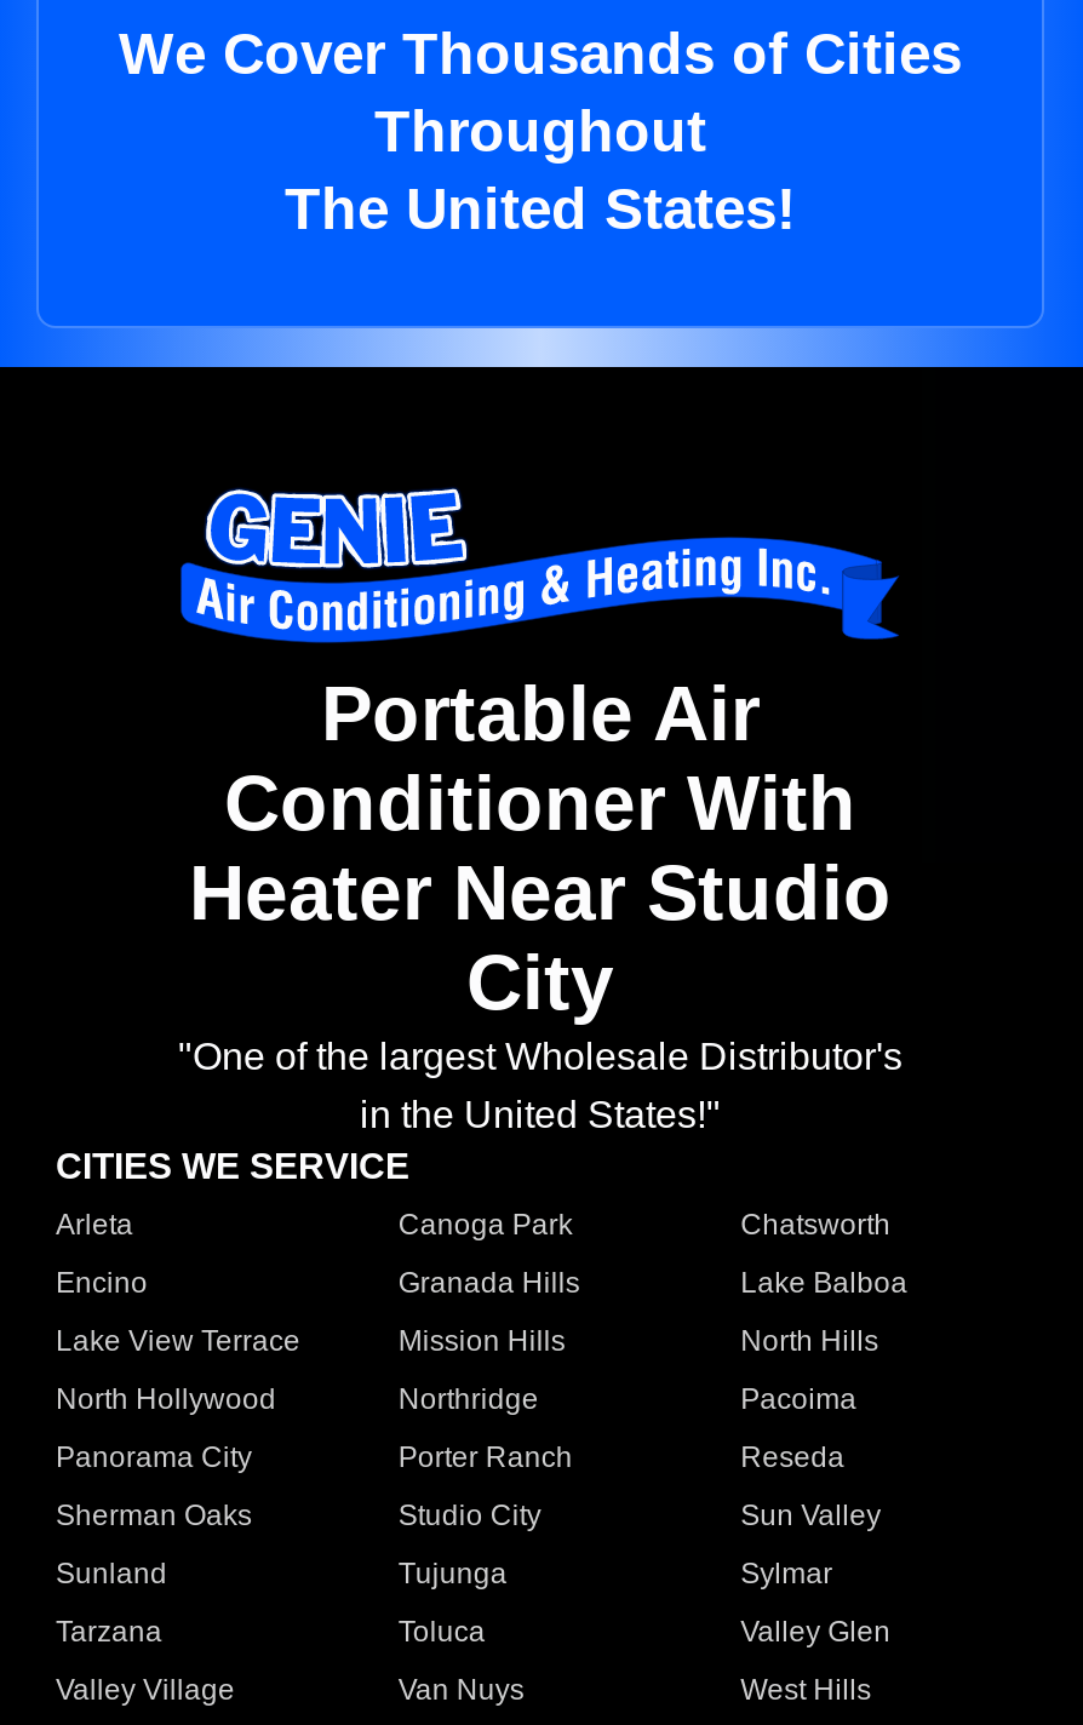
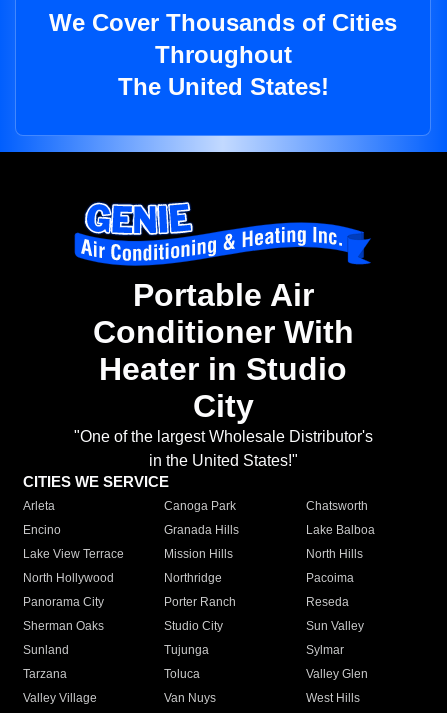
- Heater Near Studio
+ Heater in Studio
